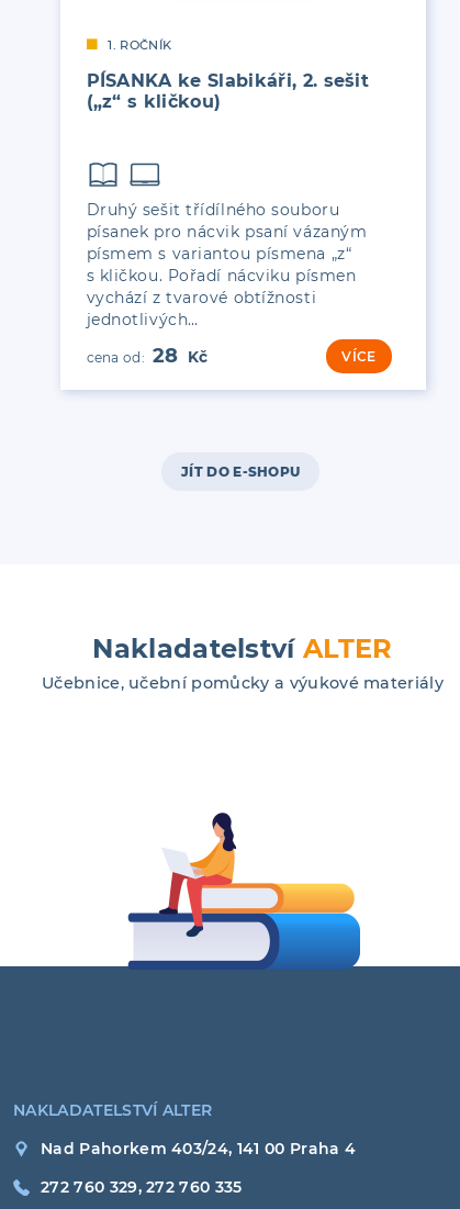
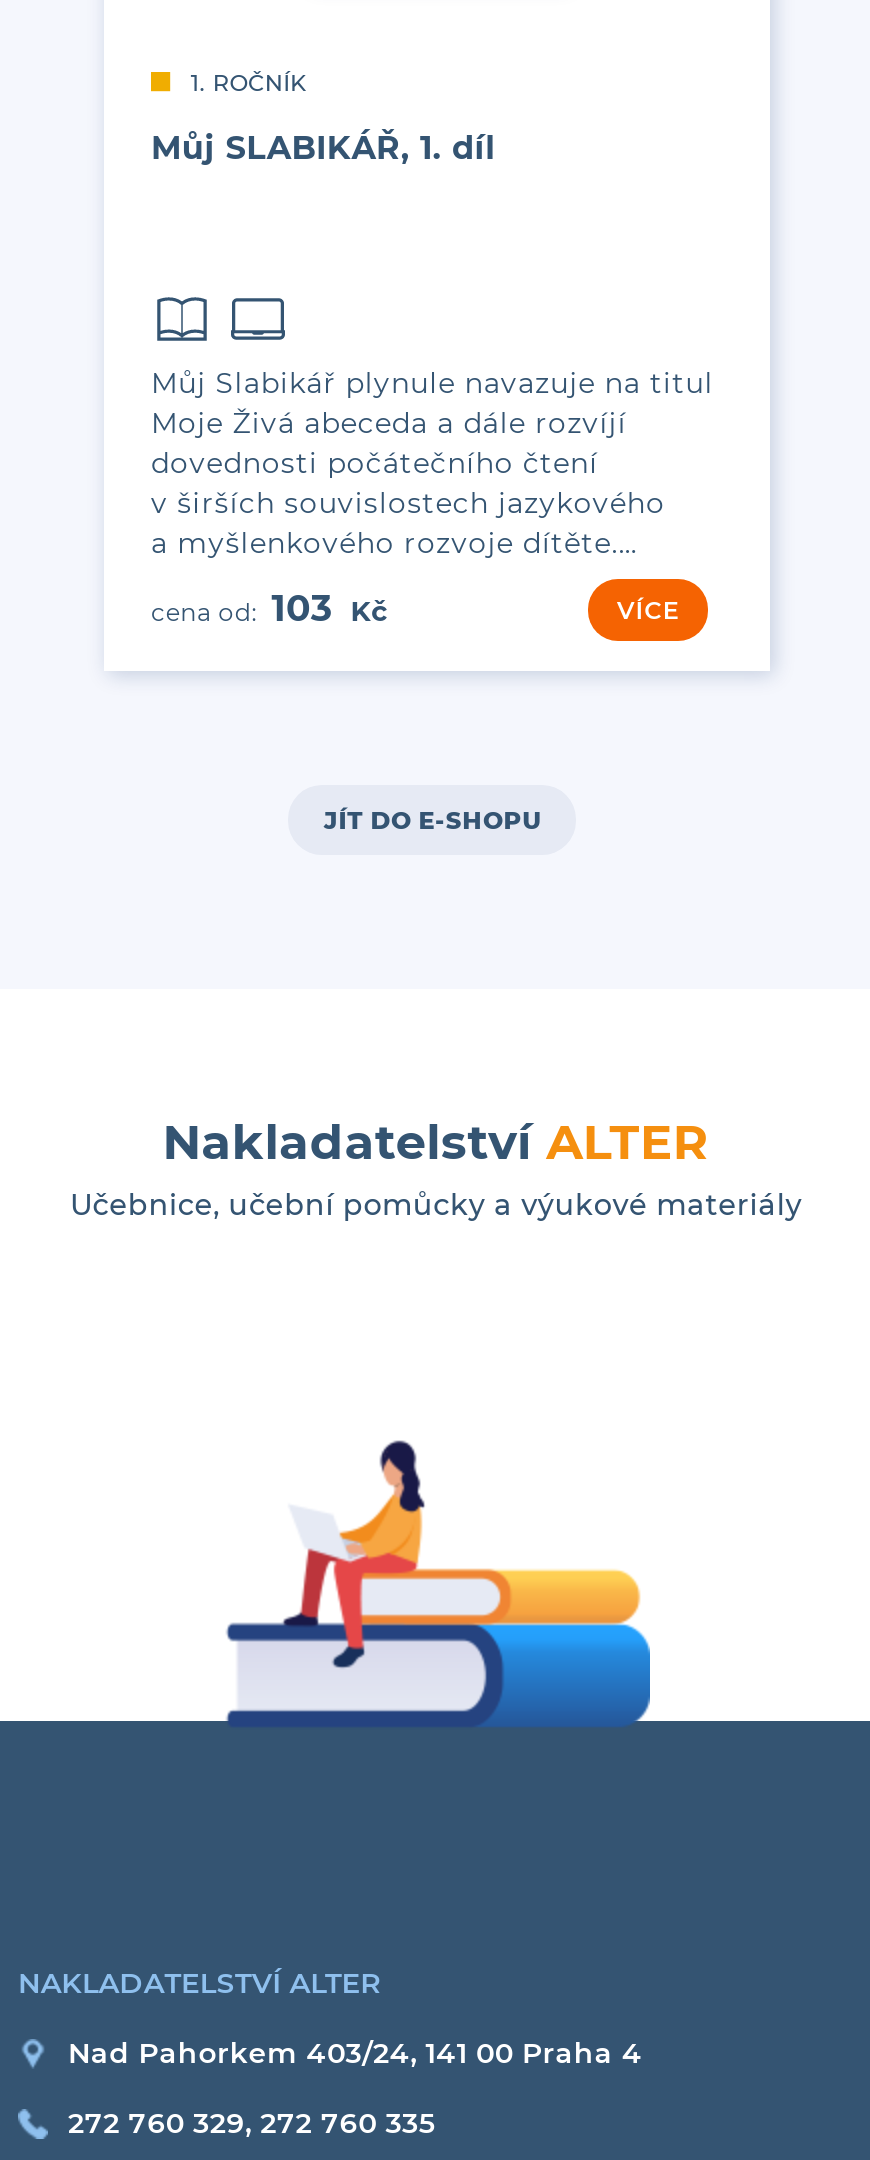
- PÍSANKA ke Slabikáři, 2. sešit
- („z“ s kličkou)
+ Můj SLABIKÁŘ, 1. díl

- Druhý sešit třídílného souboru
- písanek pro nácvik psaní vázaným
- písmem s variantou písmena „z“
- s kličkou. Pořadí nácviku písmen
- vychází z tvarové obtížnosti
- jednotlivých…
+ Můj Slabikář plynule navazuje na titul
+ Moje Živá abeceda a dále rozvíjí
+ dovednosti počátečního čtení
+ v širších souvislostech jazykového
+ a myšlenkového rozvoje dítěte.…

- 28
+ 103
